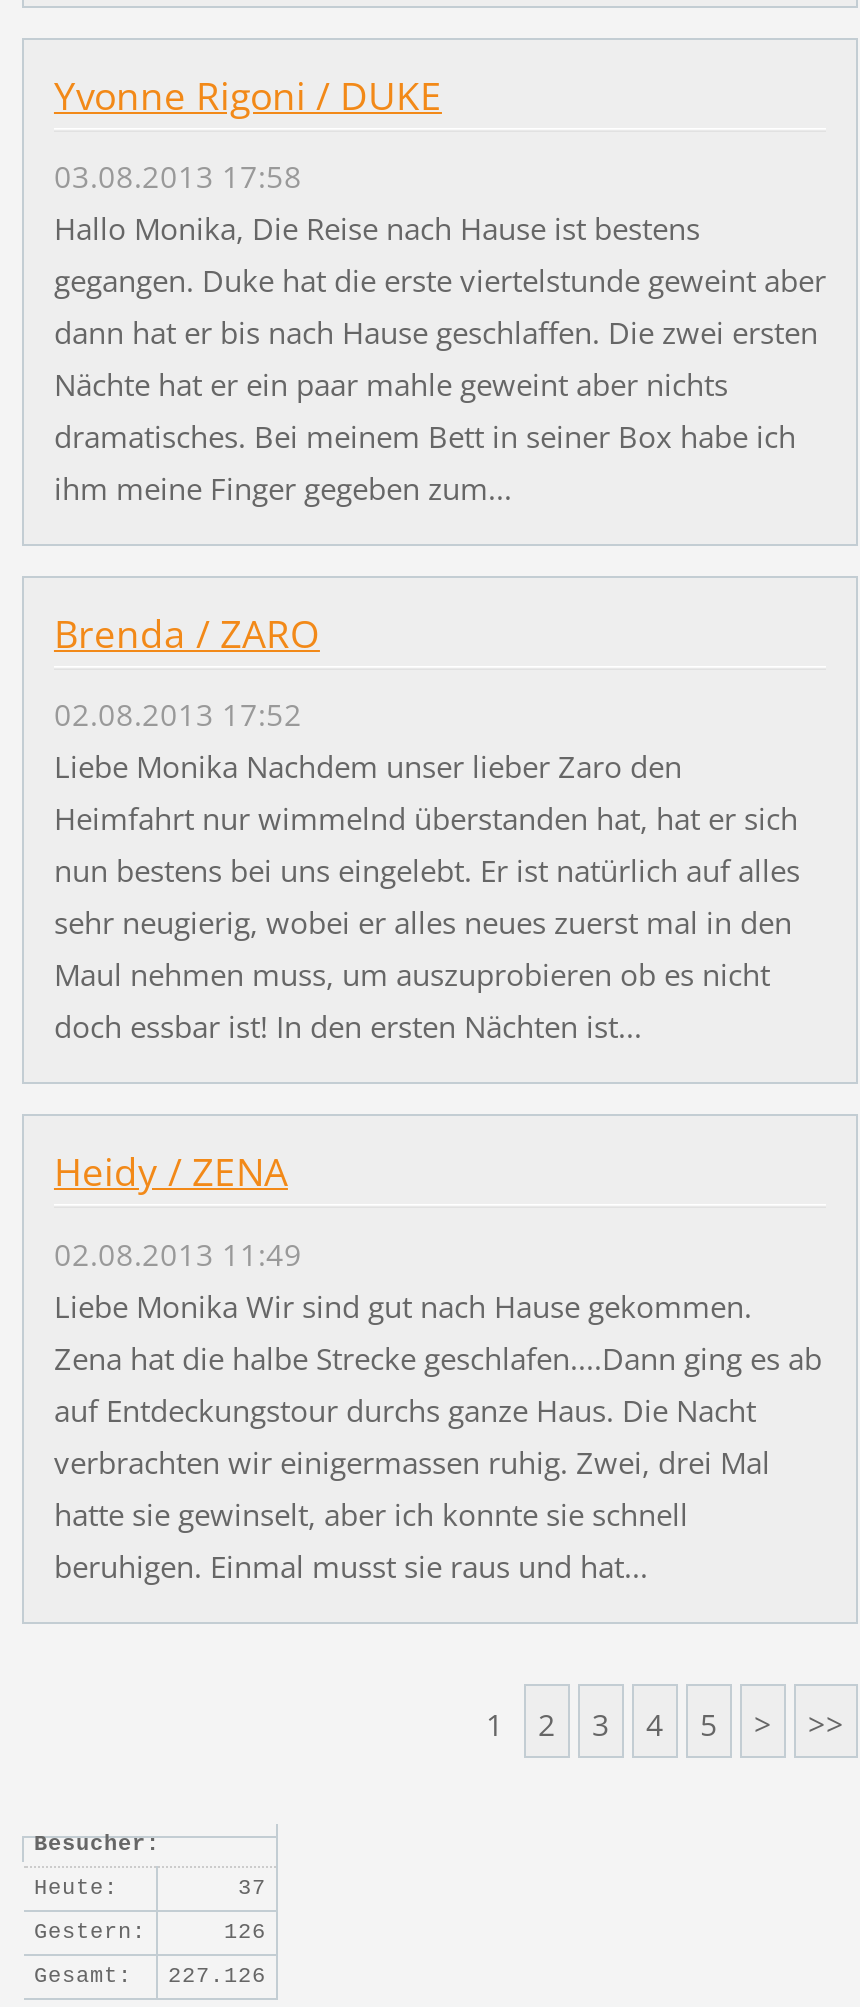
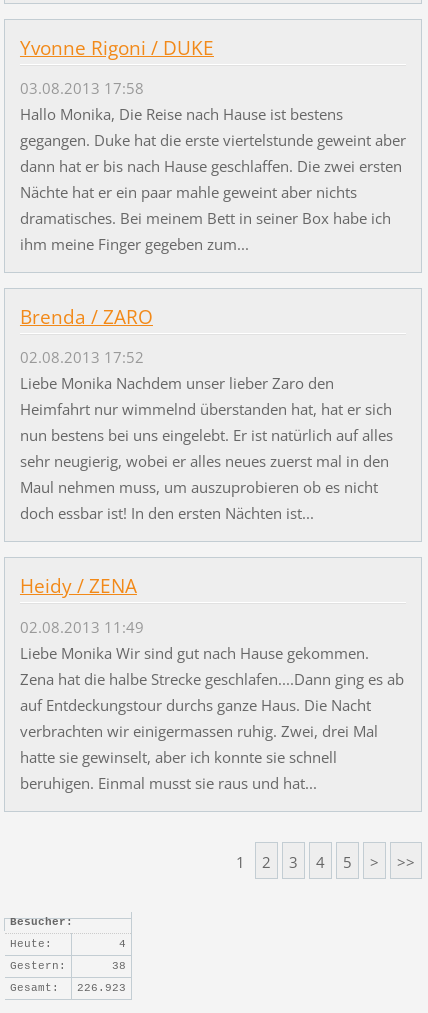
- 37
+ 4

- 126
+ 38

- Gesamt: 227.126
+ Gesamt: 226.923
